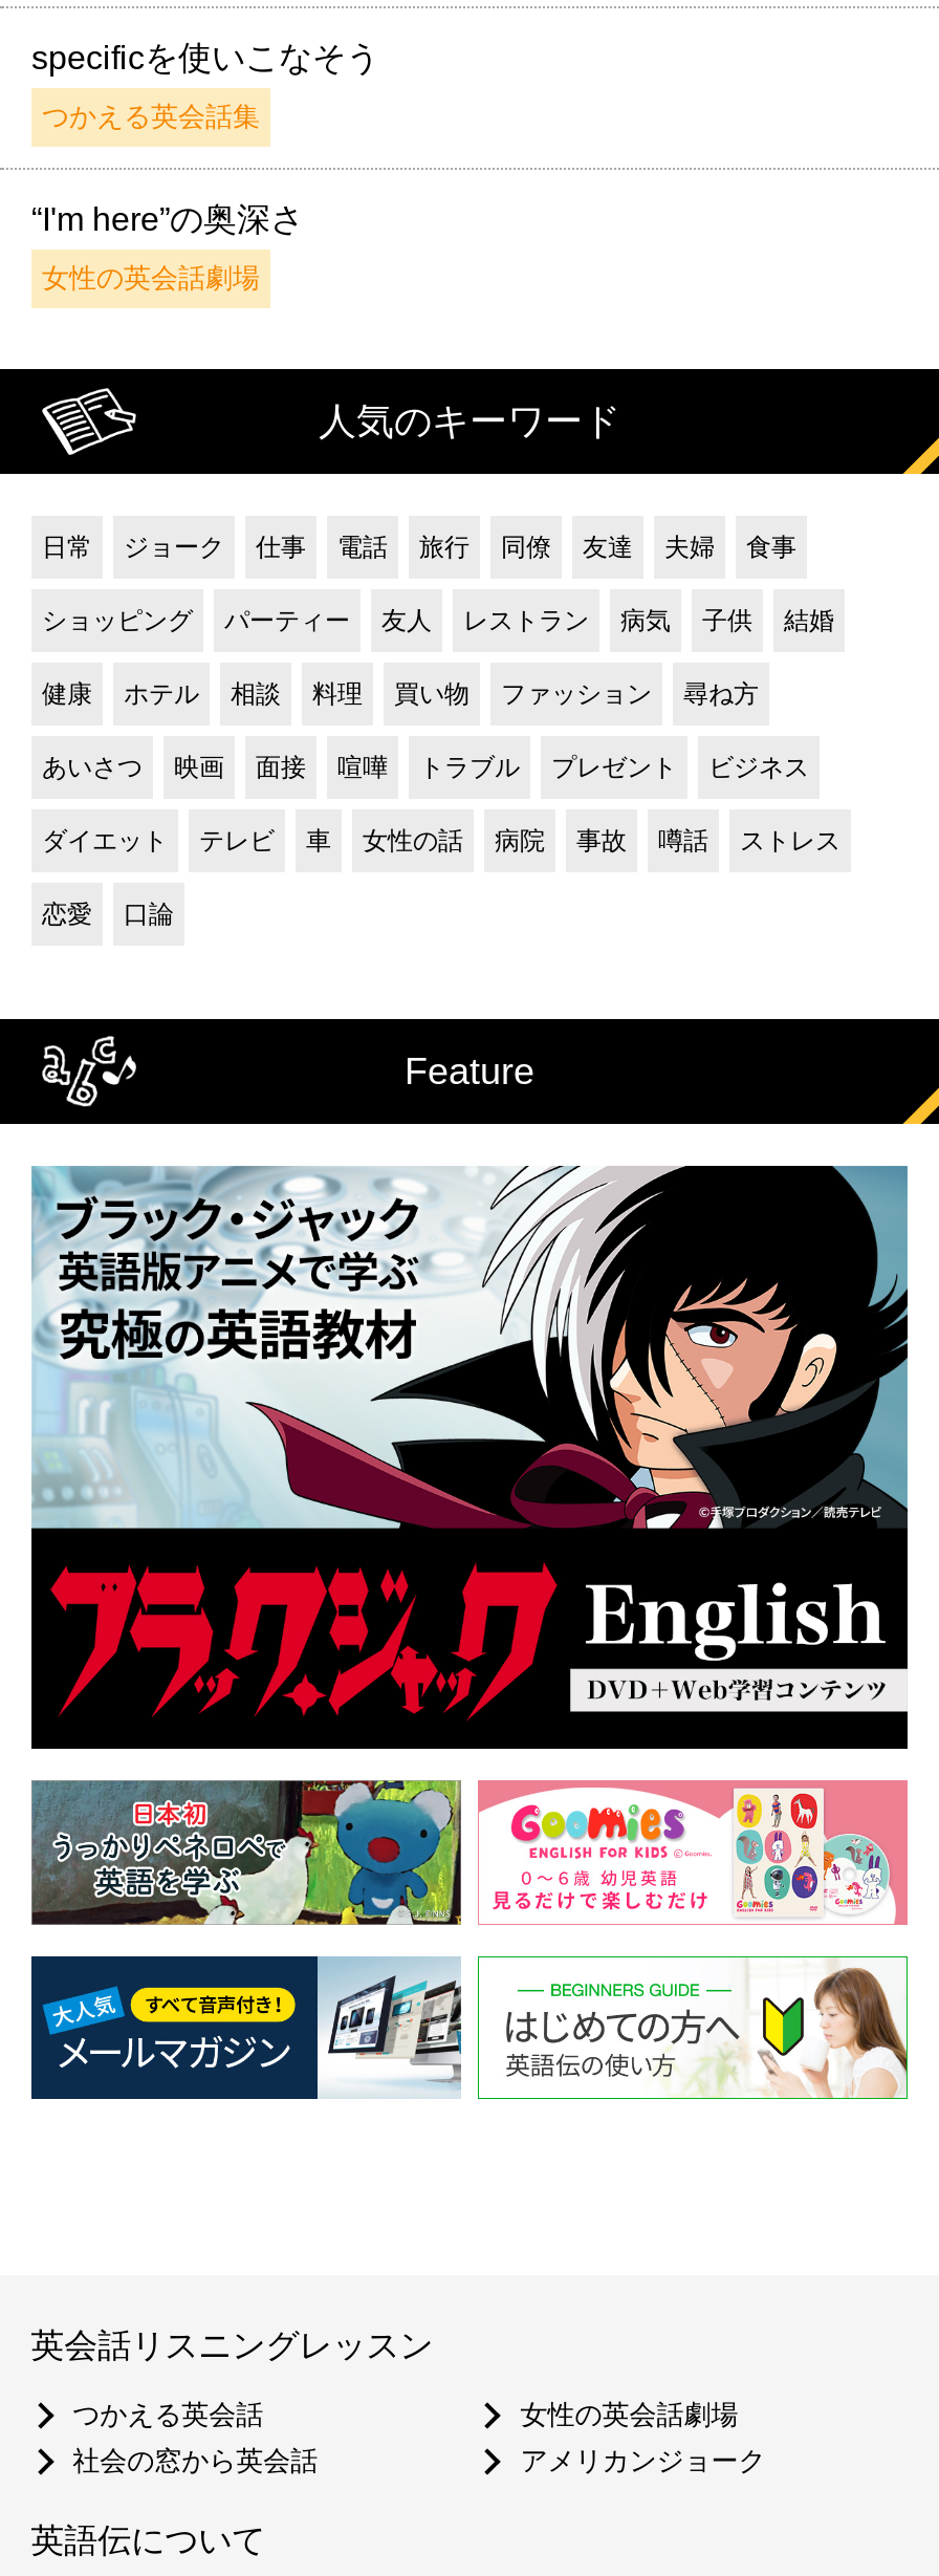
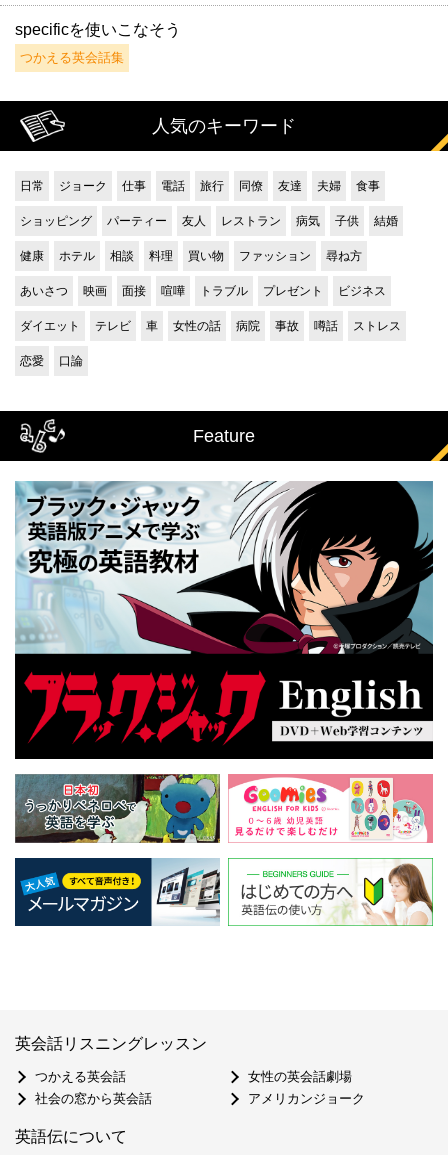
- “I'm here”の奥深さ
- 女性の英会話劇場
